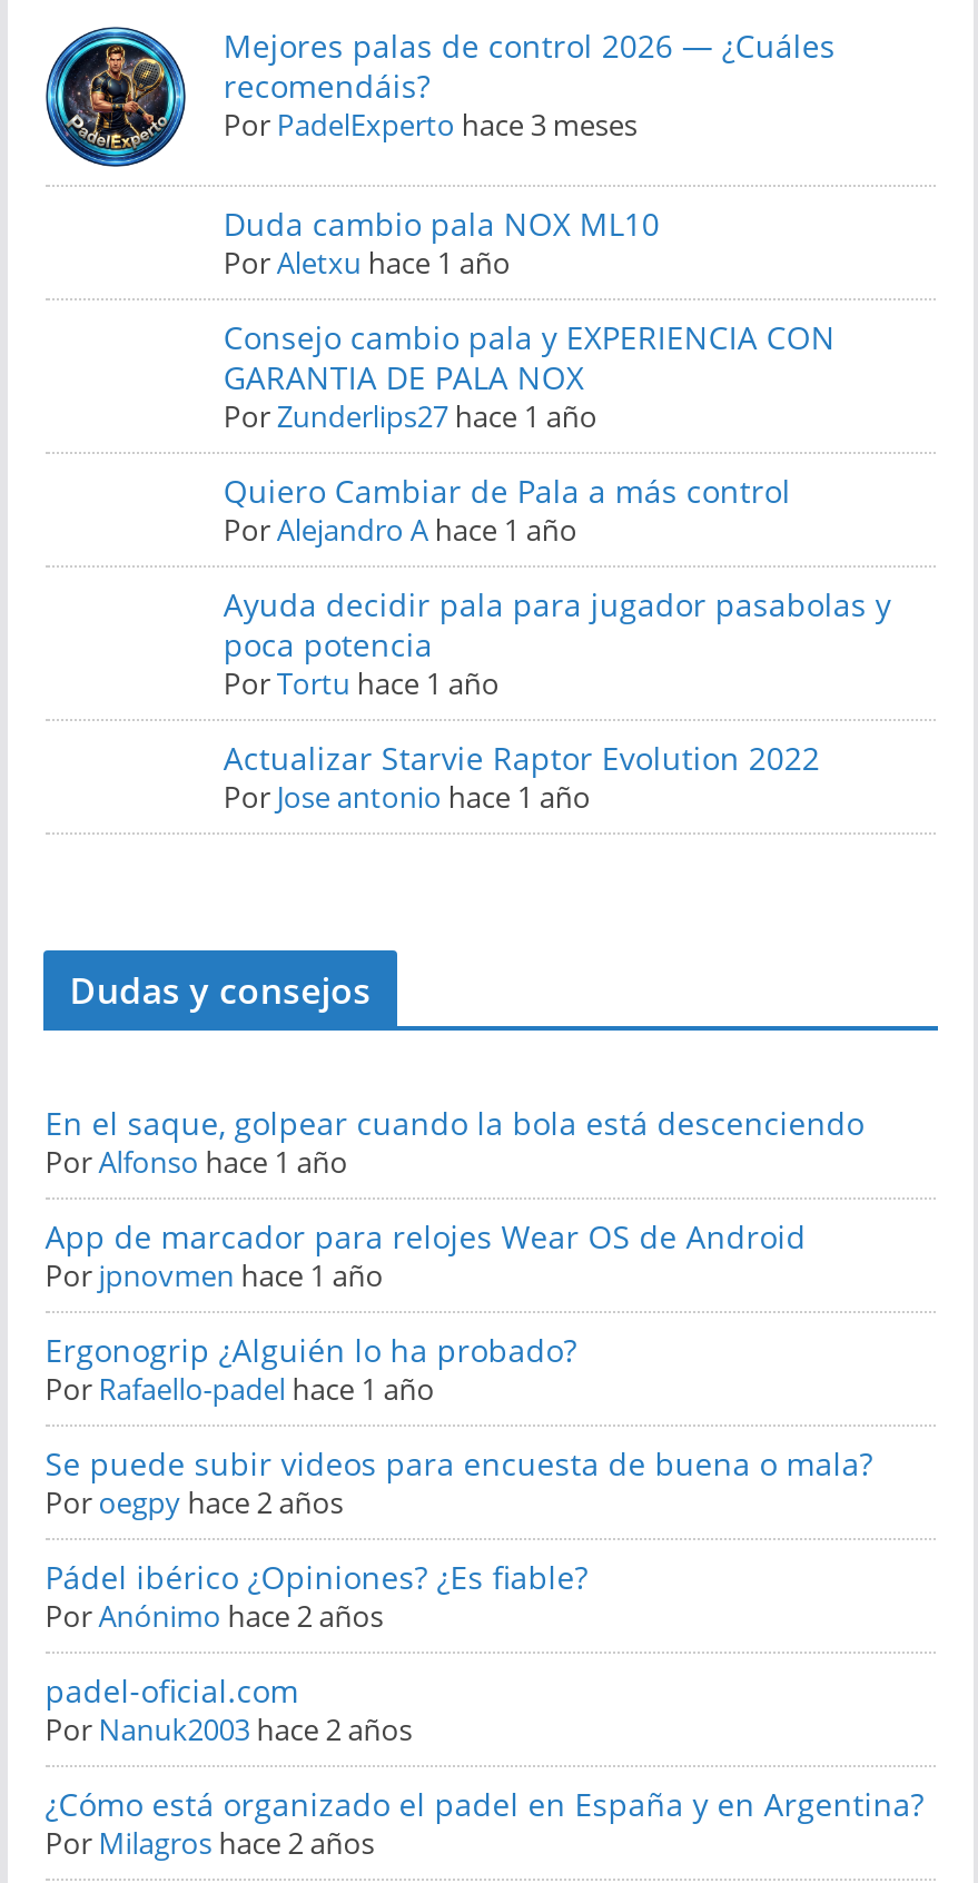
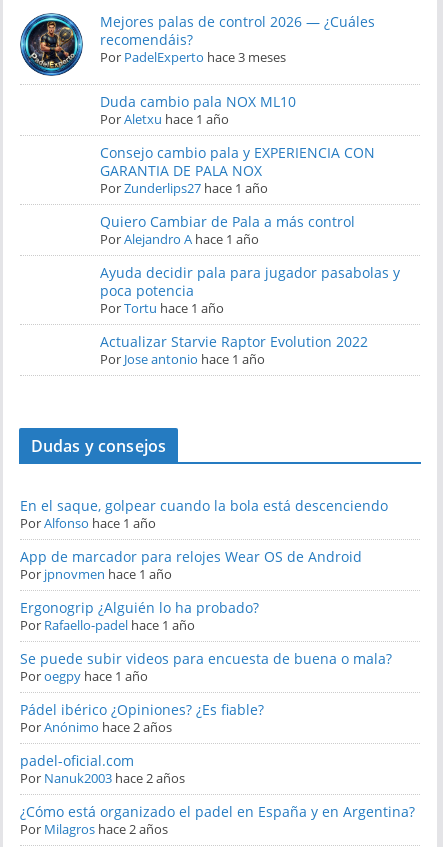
- Poroegpy hace 2 años
+ Poroegpy hace 1 año
